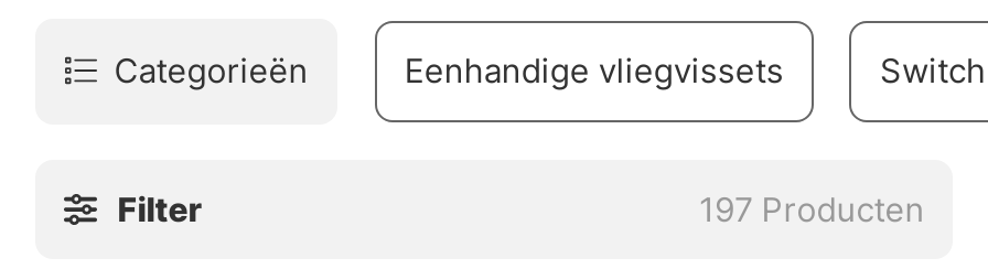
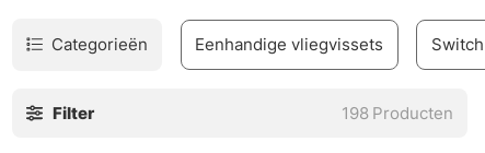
- 197 Producten
+ 198 Producten
